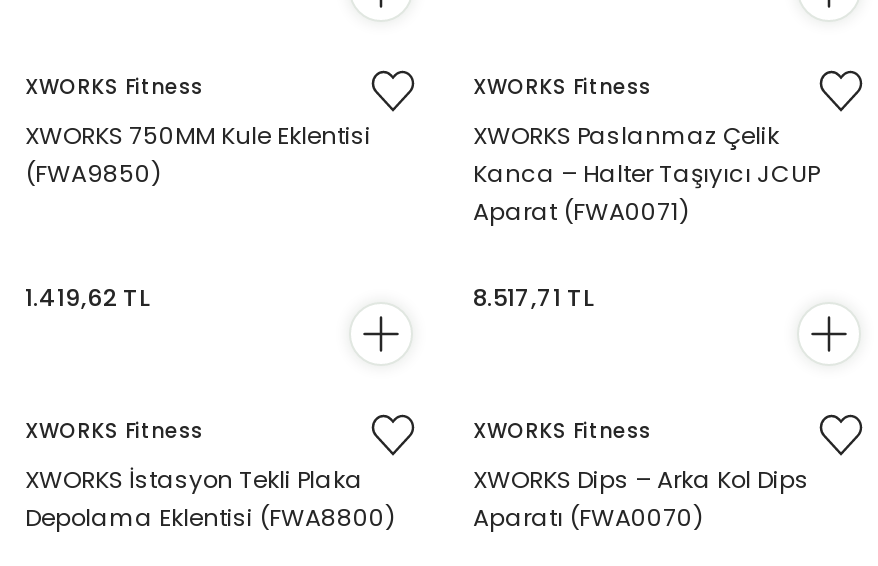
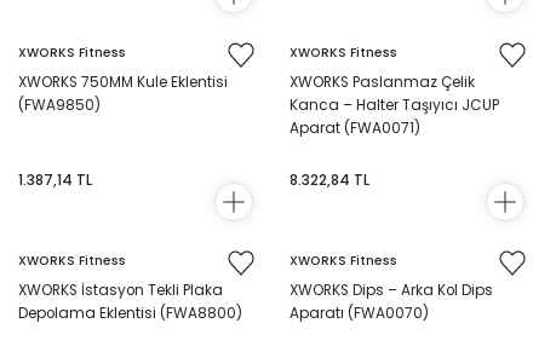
- 1.419,62 TL
+ 1.387,14 TL

- 8.517,71 TL
+ 8.322,84 TL
